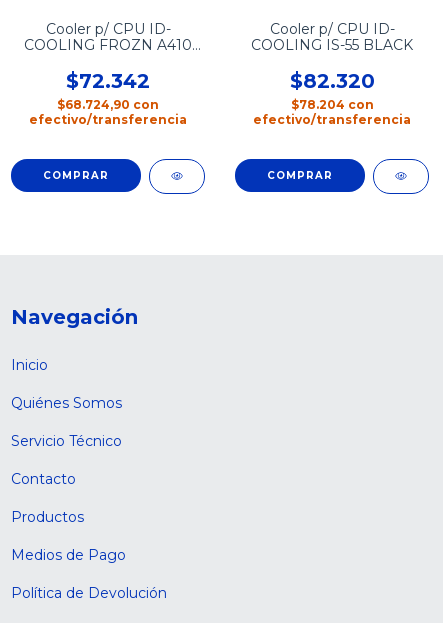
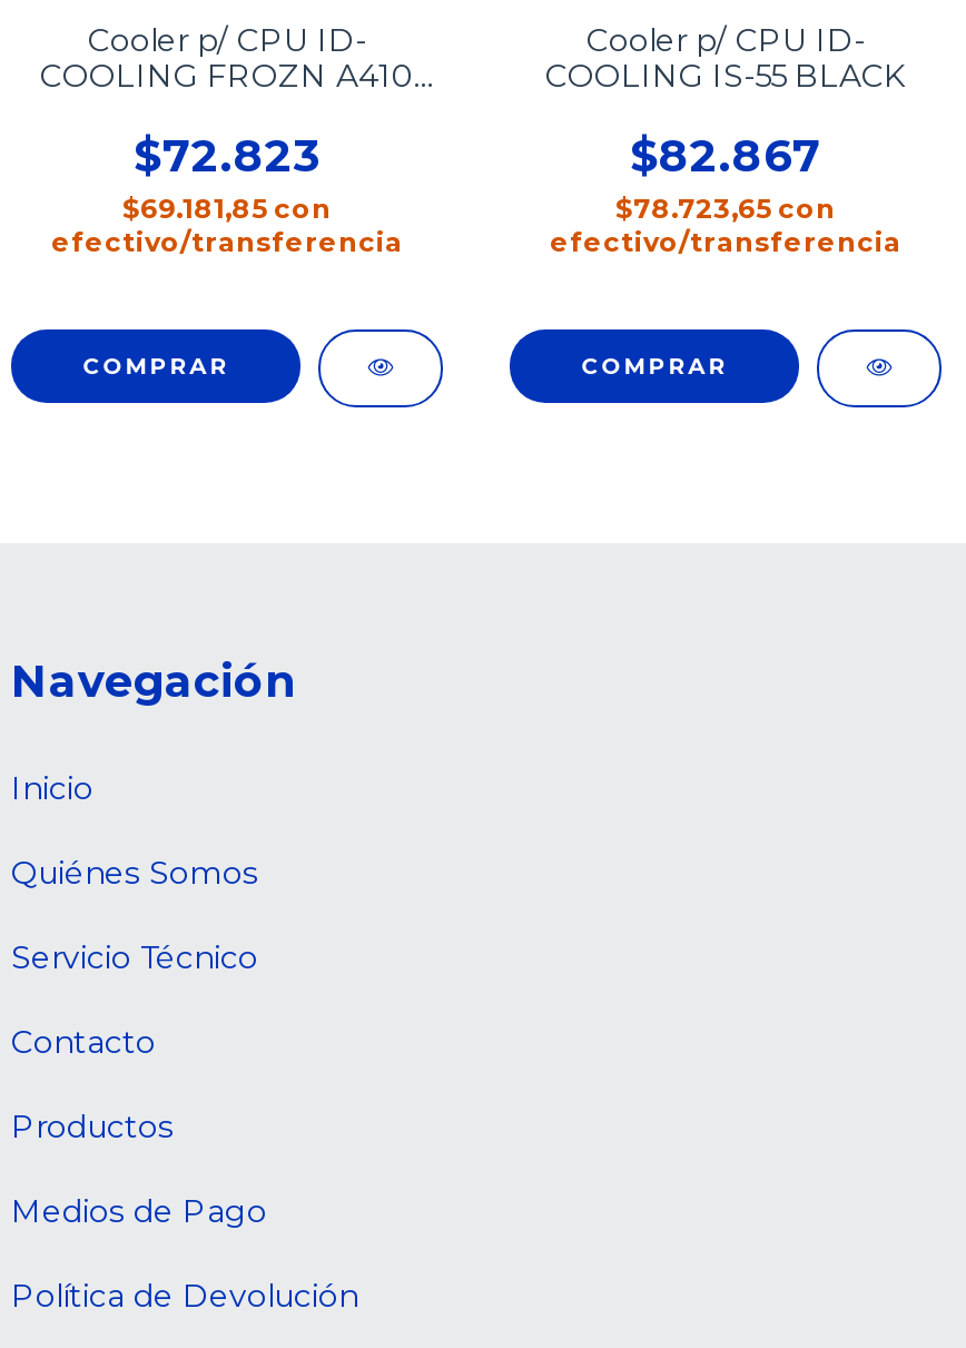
- $72.342
+ $72.823

- $82.320
+ $82.867

- $68.724,90 con
+ $69.181,85 con

- $78.204 con
+ $78.723,65 con
